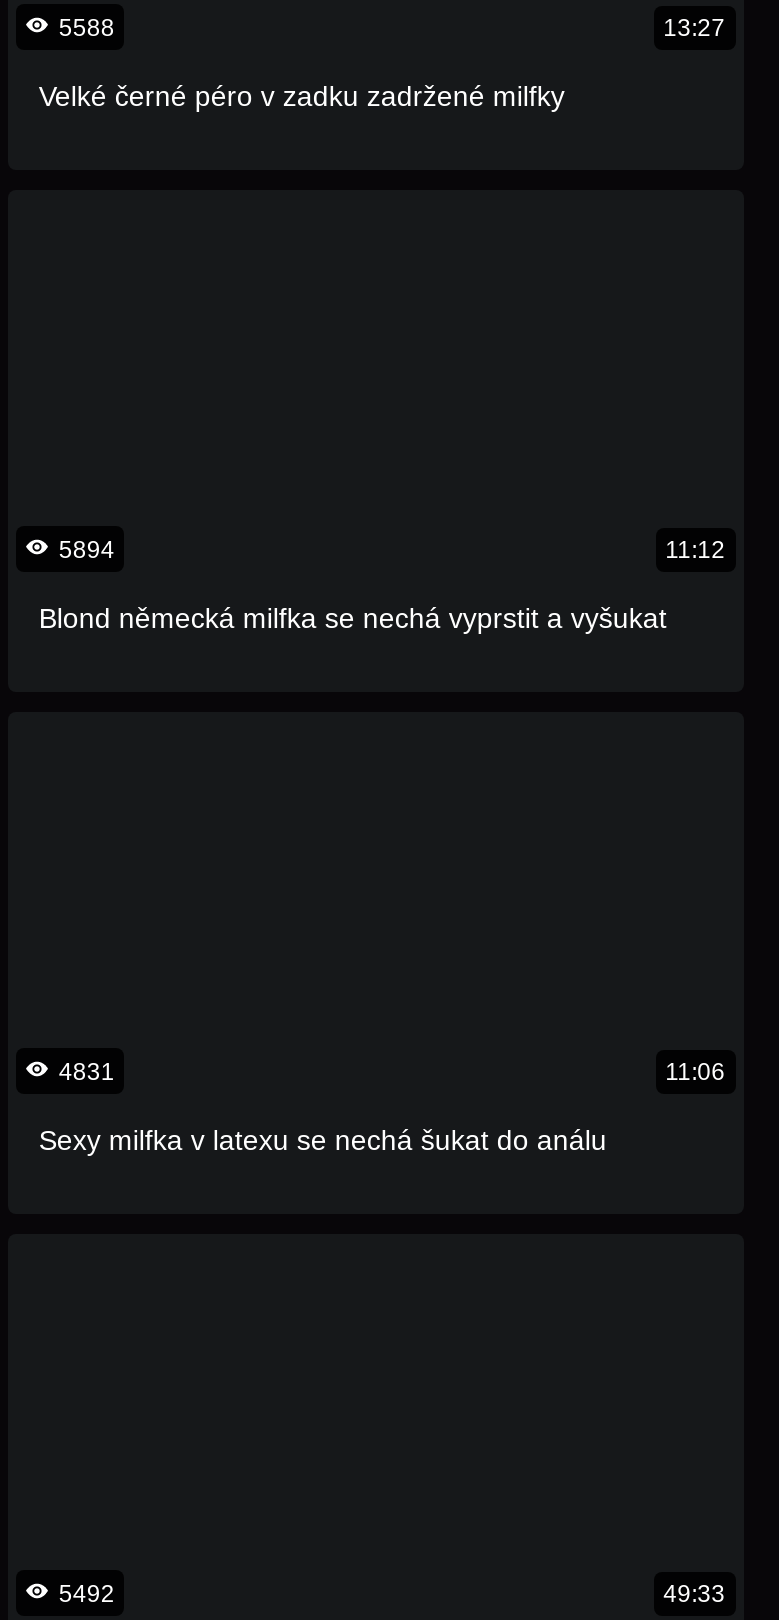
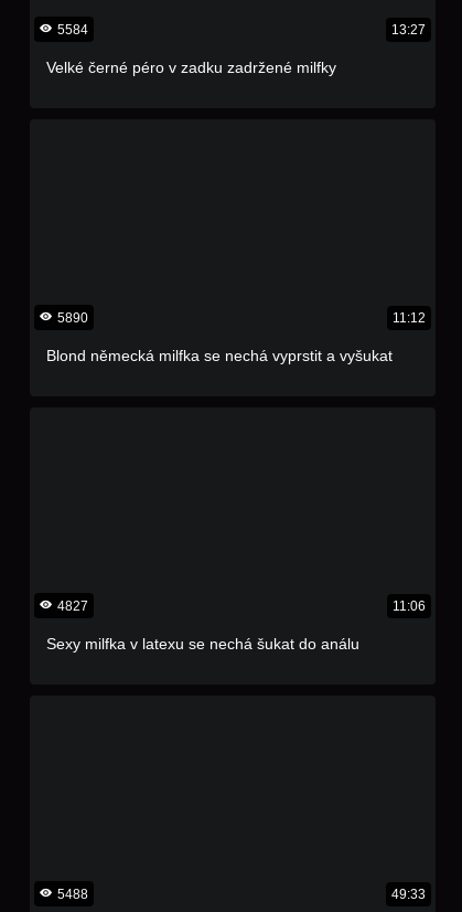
- 5588
+ 5584

- 5894
+ 5890

- 4831
+ 4827

- 5492
+ 5488
